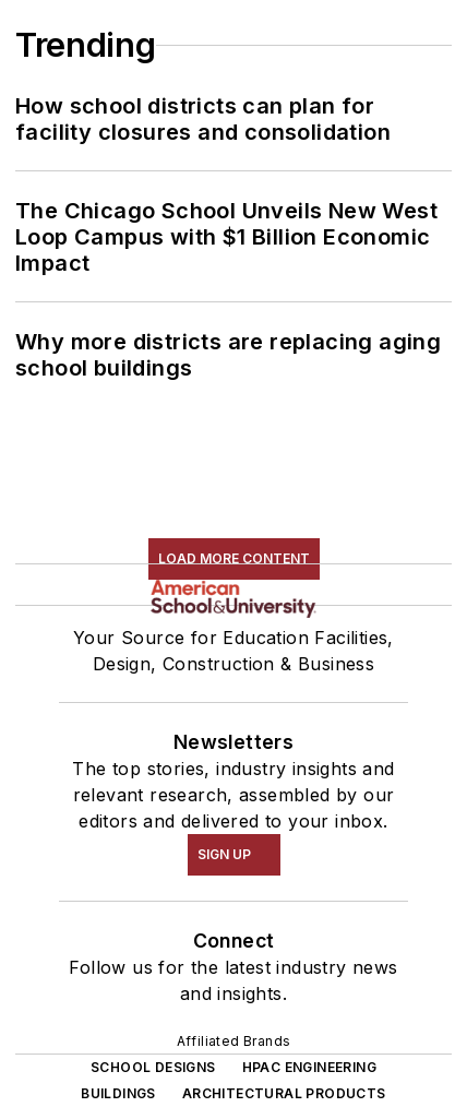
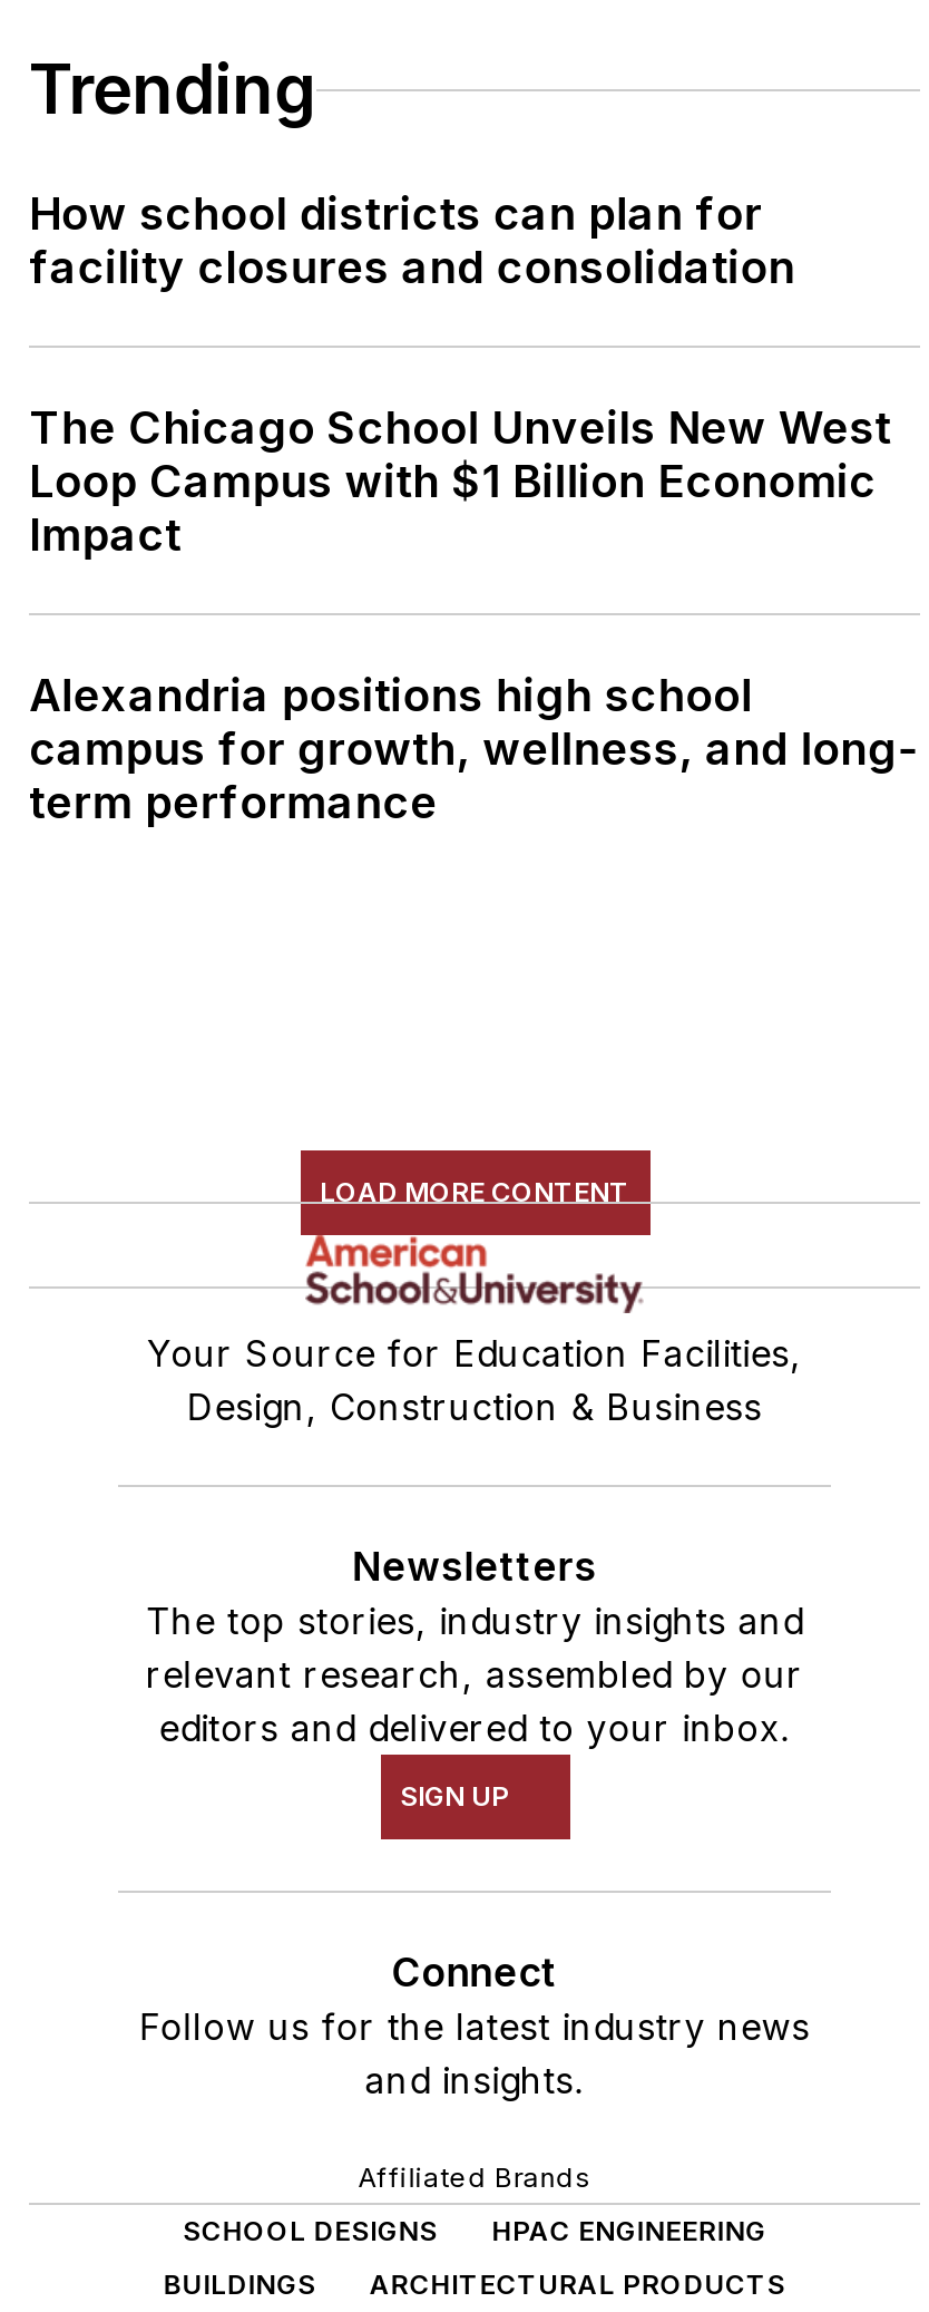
- Why more districts are replacing aging
- school buildings
+ Alexandria positions high school
+ campus for growth, wellness, and long-
+ term performance
